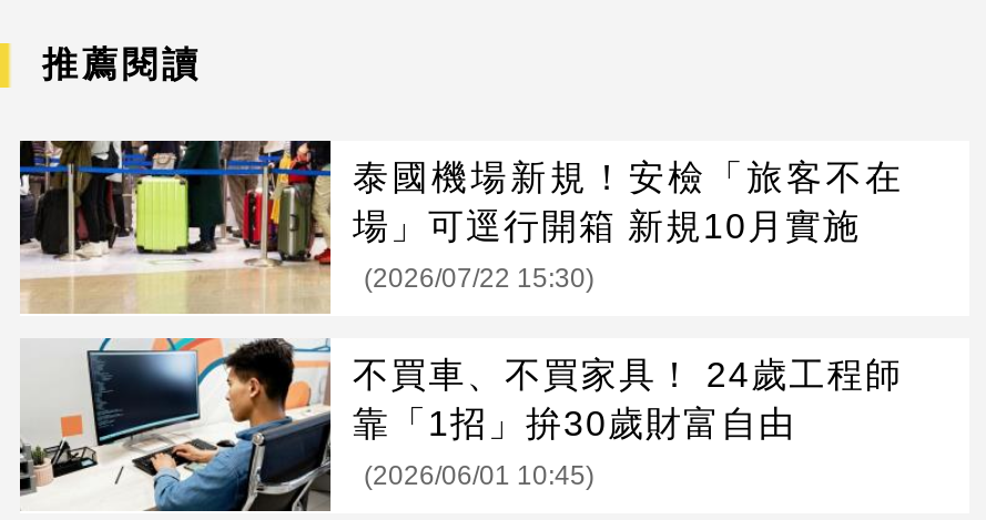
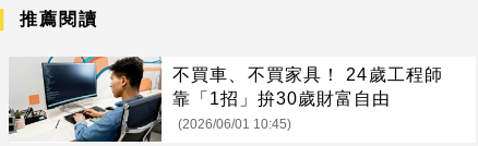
- [image]
- 泰國機場新規！安檢「旅客不在
- 場」可逕行開箱 新規10月實施
- (2026/07/22 15:30)
